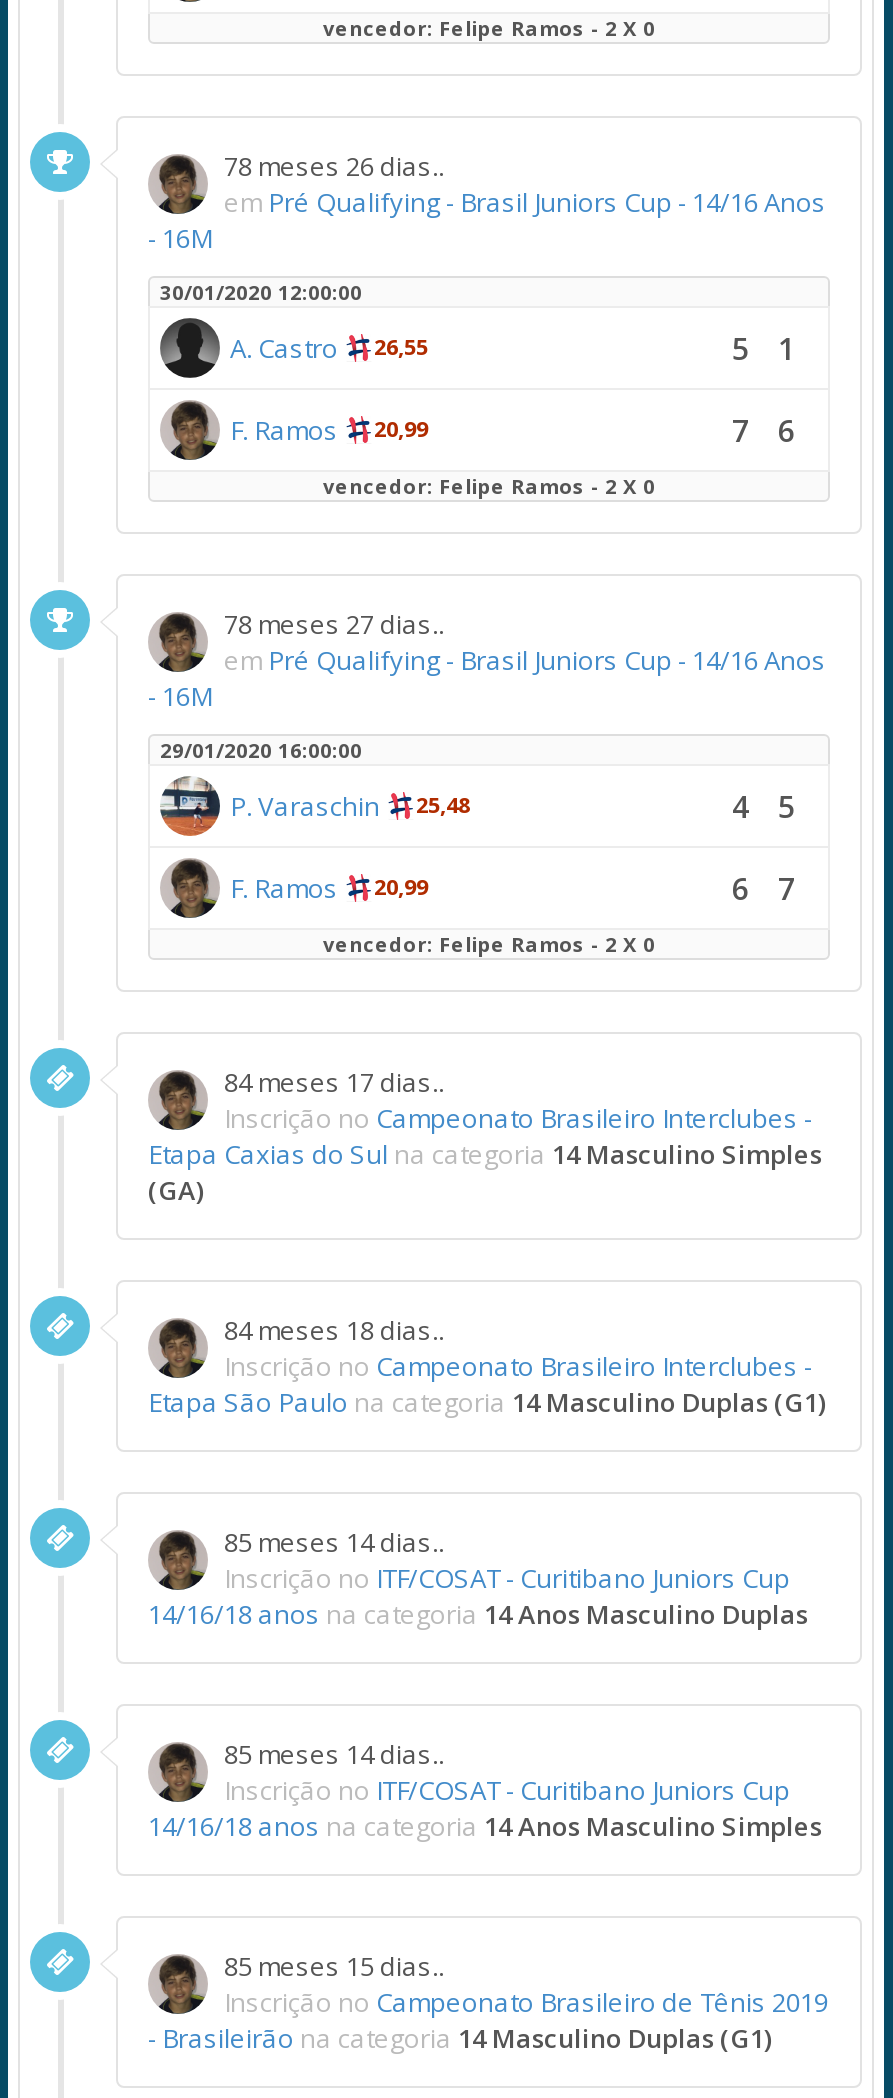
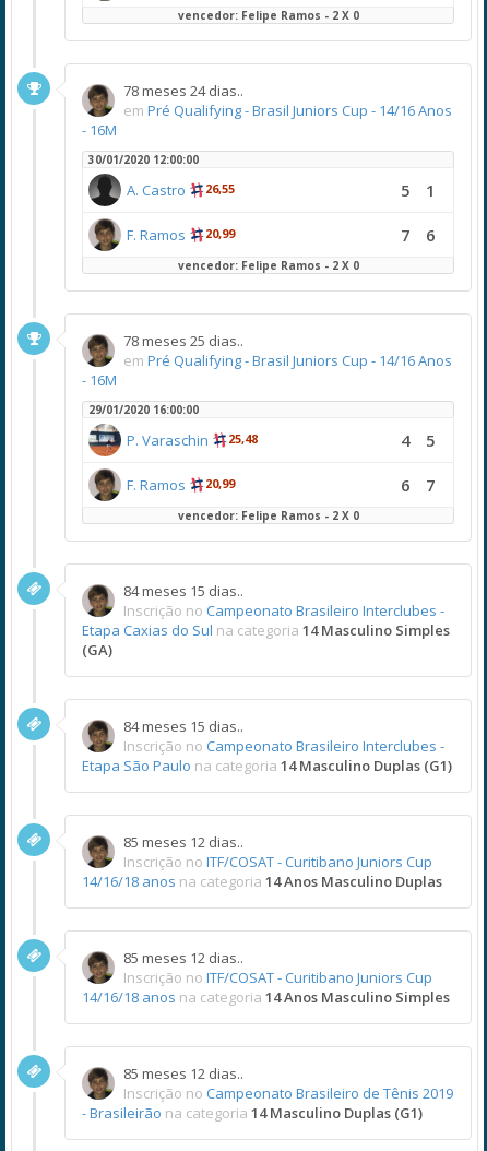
- 78 meses 26 dias..
+ 78 meses 24 dias..

- 78 meses 27 dias..
+ 78 meses 25 dias..

- 84 meses 17 dias..
+ 84 meses 15 dias..

- 84 meses 18 dias..
+ 84 meses 15 dias..

- 85 meses 14 dias..
+ 85 meses 12 dias..

- 85 meses 14 dias..
+ 85 meses 12 dias..

- 85 meses 15 dias..
+ 85 meses 12 dias..
